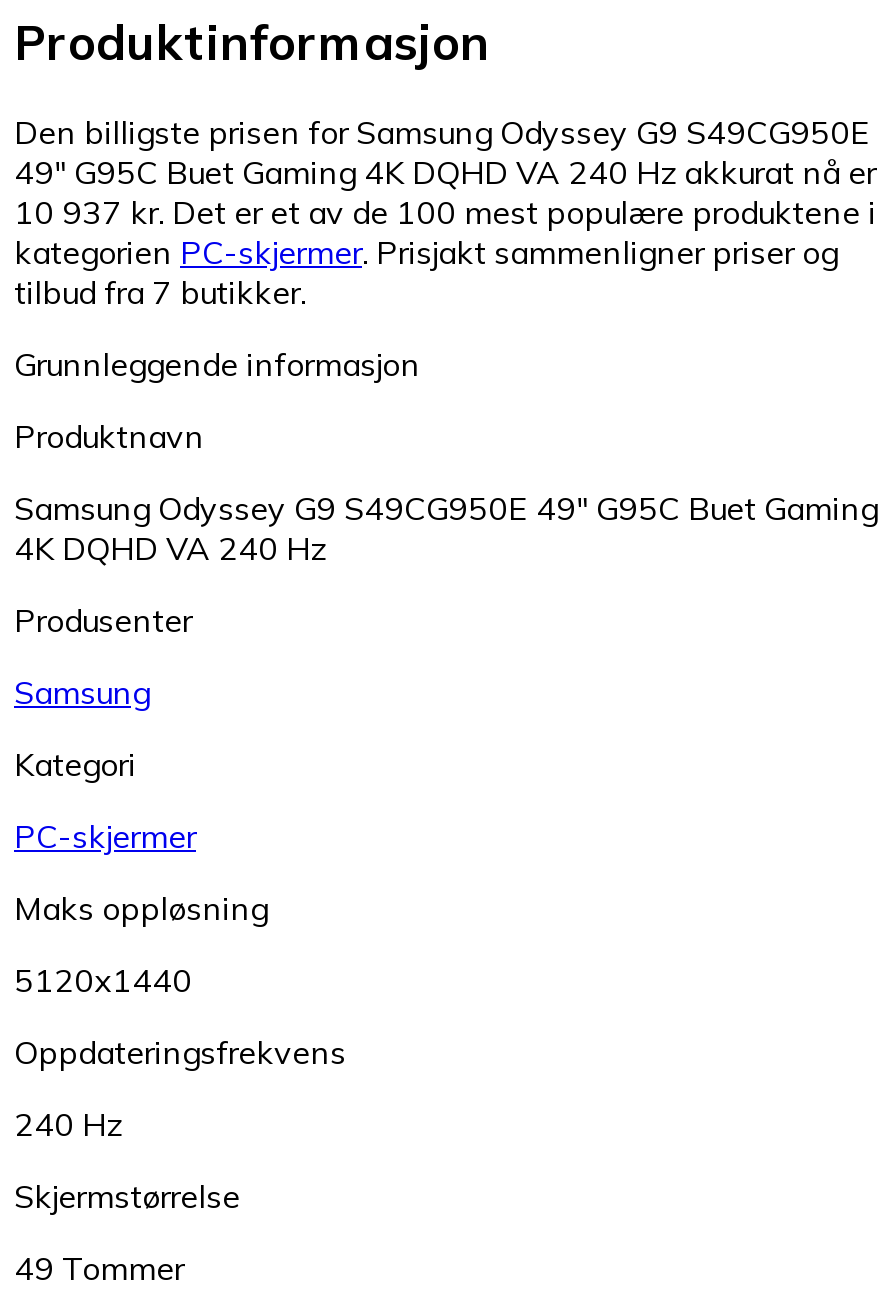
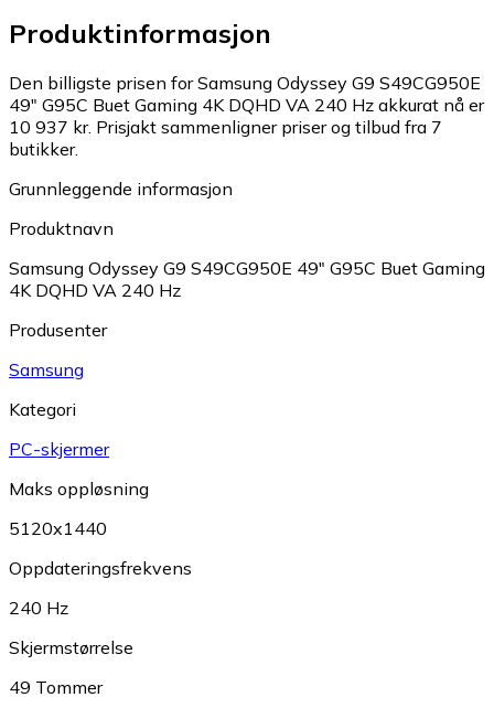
- 10 937 kr. Det er et av de 100 mest populære produktene i
- kategorien PC-skjermer. Prisjakt sammenligner priser og
- tilbud fra 7 butikker.
+ 10 937 kr. Prisjakt sammenligner priser og tilbud fra 7
+ butikker.
